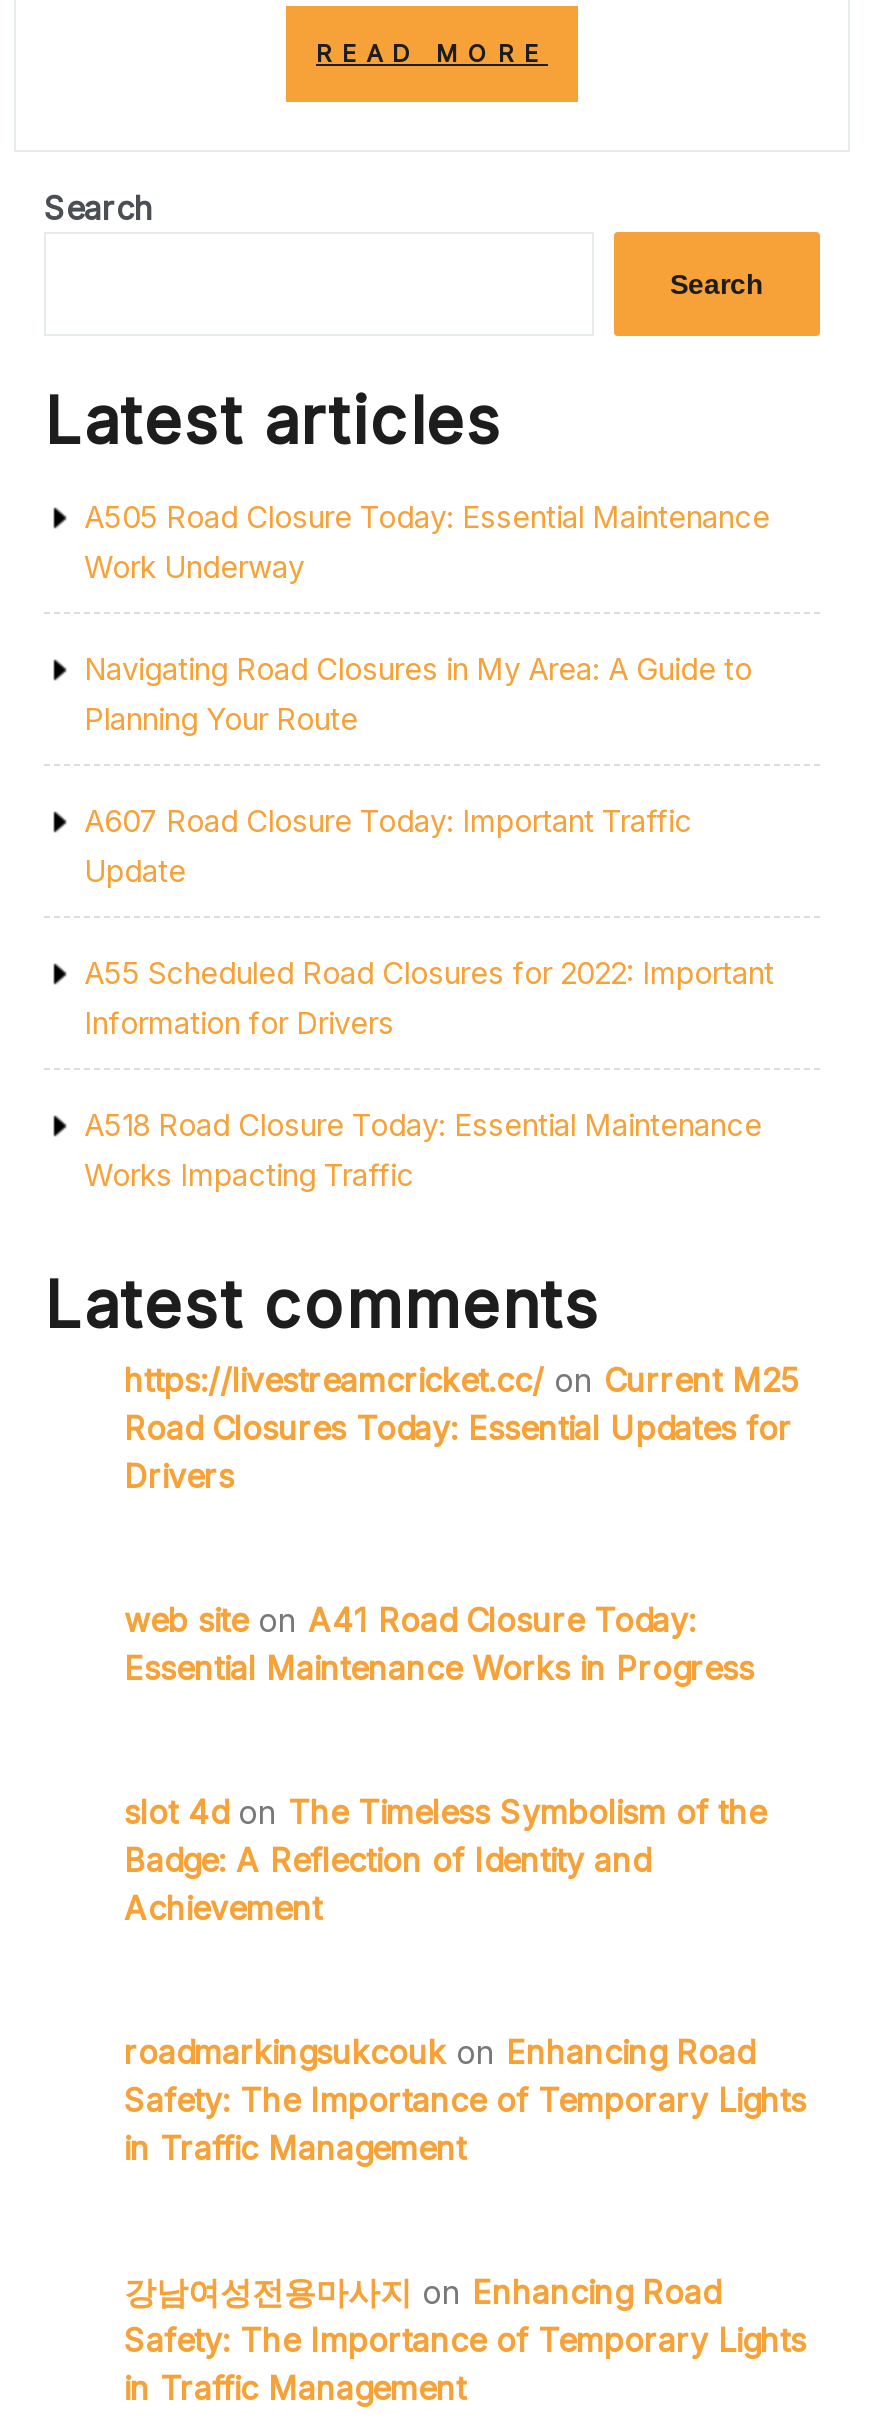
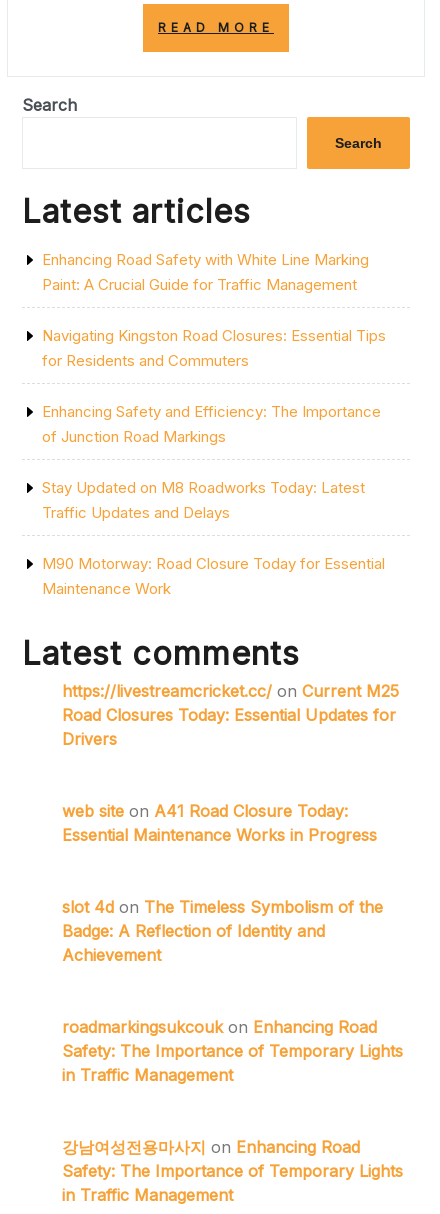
- A505 Road Closure Today: Essential Maintenance
- Work Underway
+ Enhancing Road Safety with White Line Marking
+ Paint: A Crucial Guide for Traffic Management

- Navigating Road Closures in My Area: A Guide to
- Planning Your Route
+ Navigating Kingston Road Closures: Essential Tips
+ for Residents and Commuters

- A607 Road Closure Today: Important Traffic
- Update
+ Enhancing Safety and Efficiency: The Importance
+ of Junction Road Markings

- A55 Scheduled Road Closures for 2022: Important
- Information for Drivers
+ Stay Updated on M8 Roadworks Today: Latest
+ Traffic Updates and Delays

- A518 Road Closure Today: Essential Maintenance
- Works Impacting Traffic
+ M90 Motorway: Road Closure Today for Essential
+ Maintenance Work
